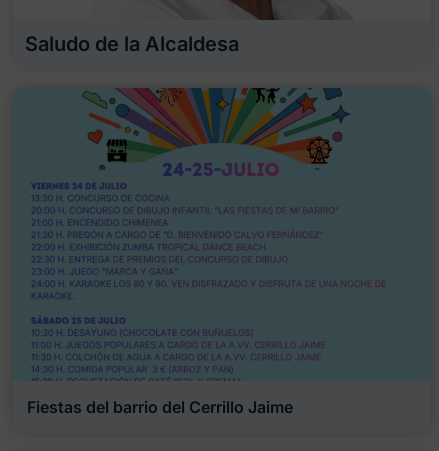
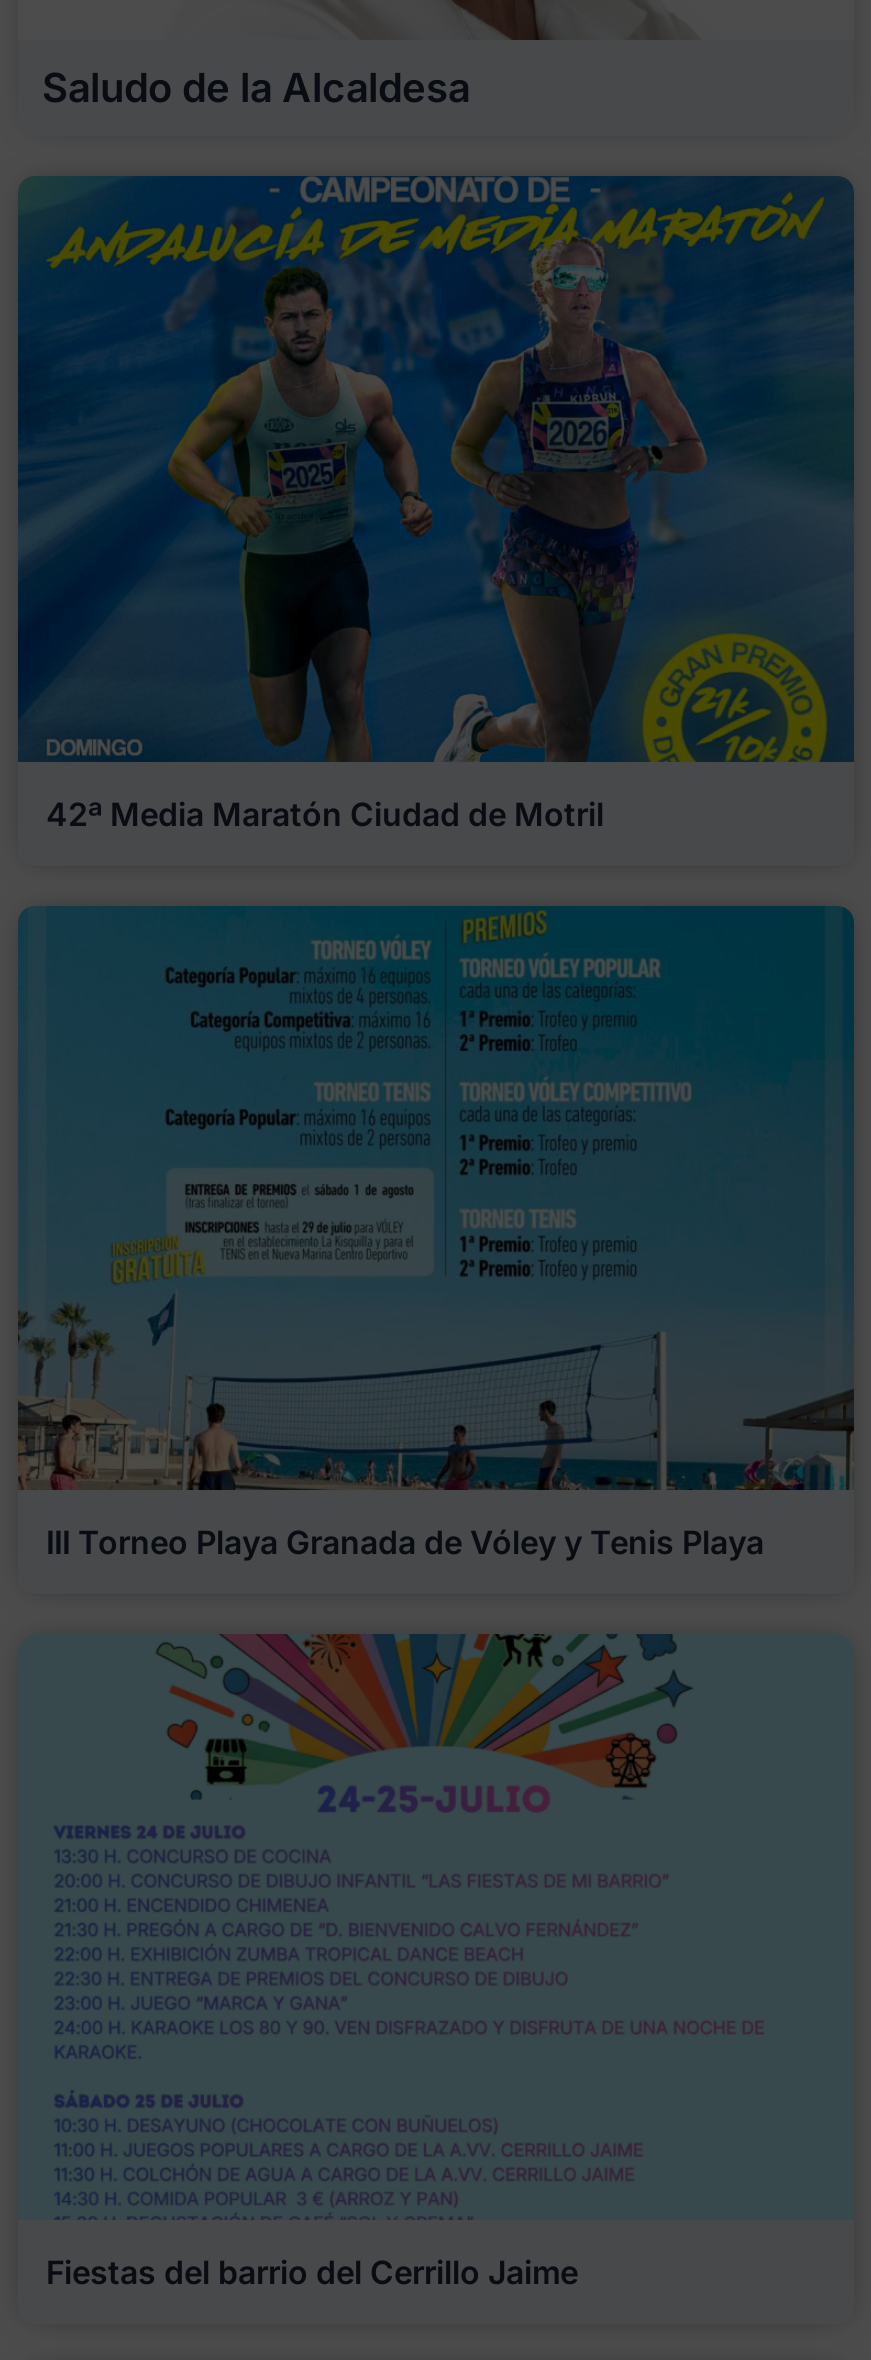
+ [image]
+ 42ª Media Maratón Ciudad de Motril

+ [image]
+ III Torneo Playa Granada de Vóley y Tenis Playa
